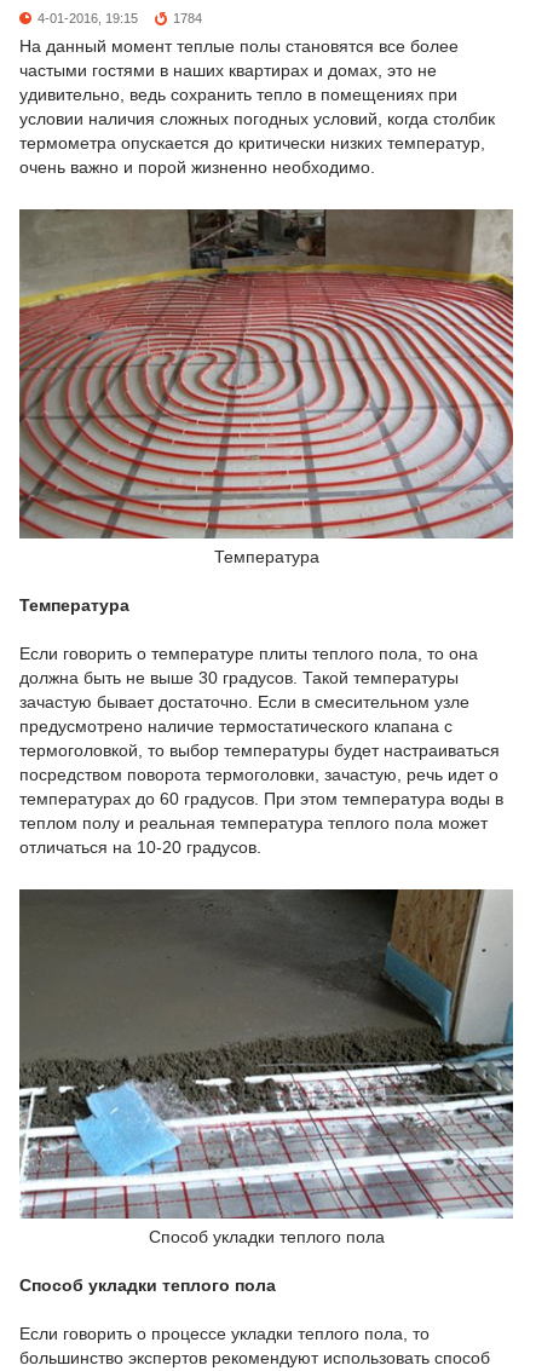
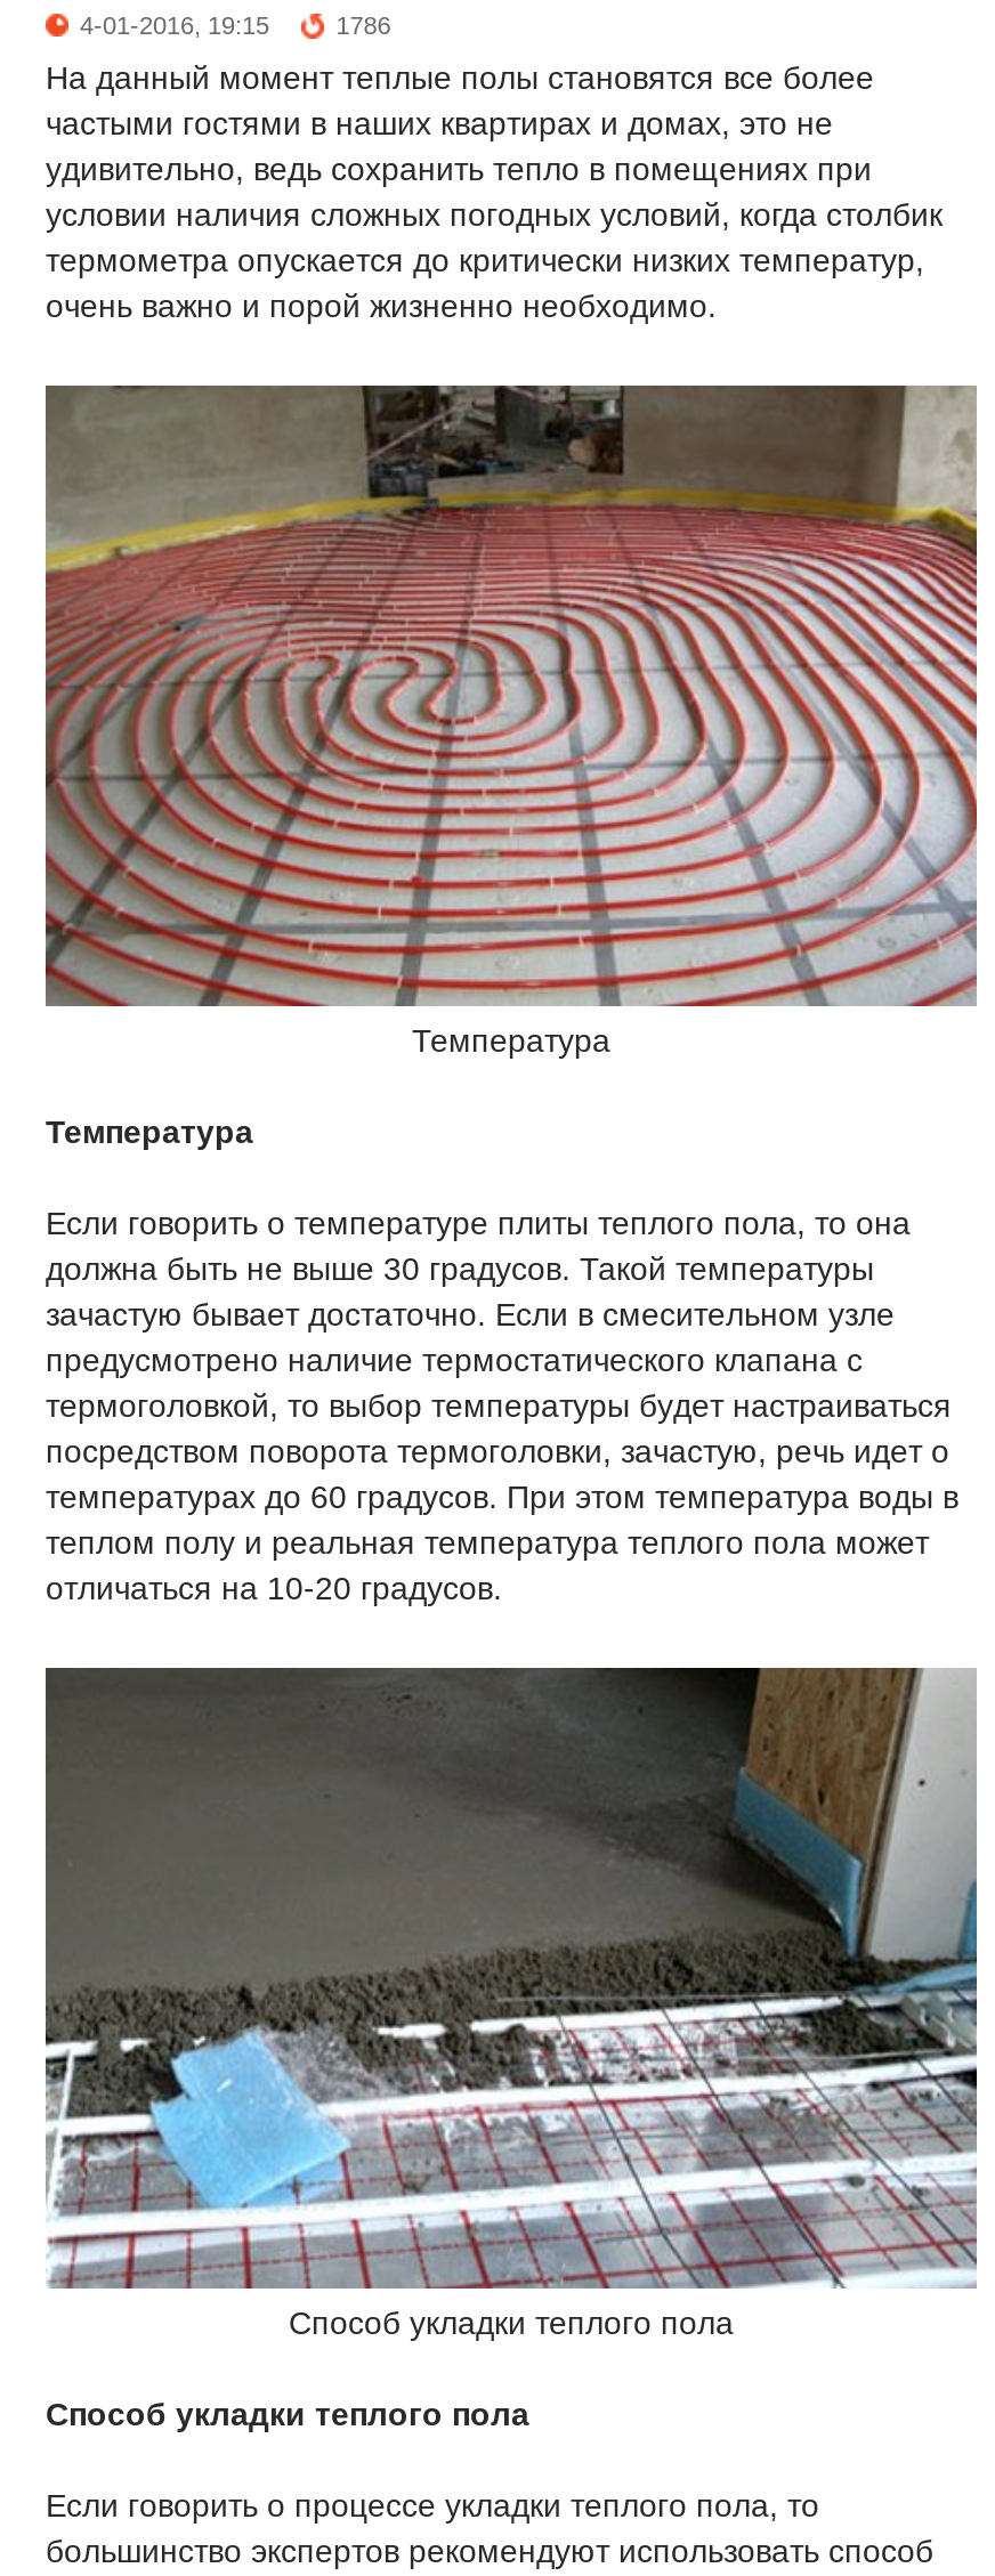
- 1784
+ 1786
